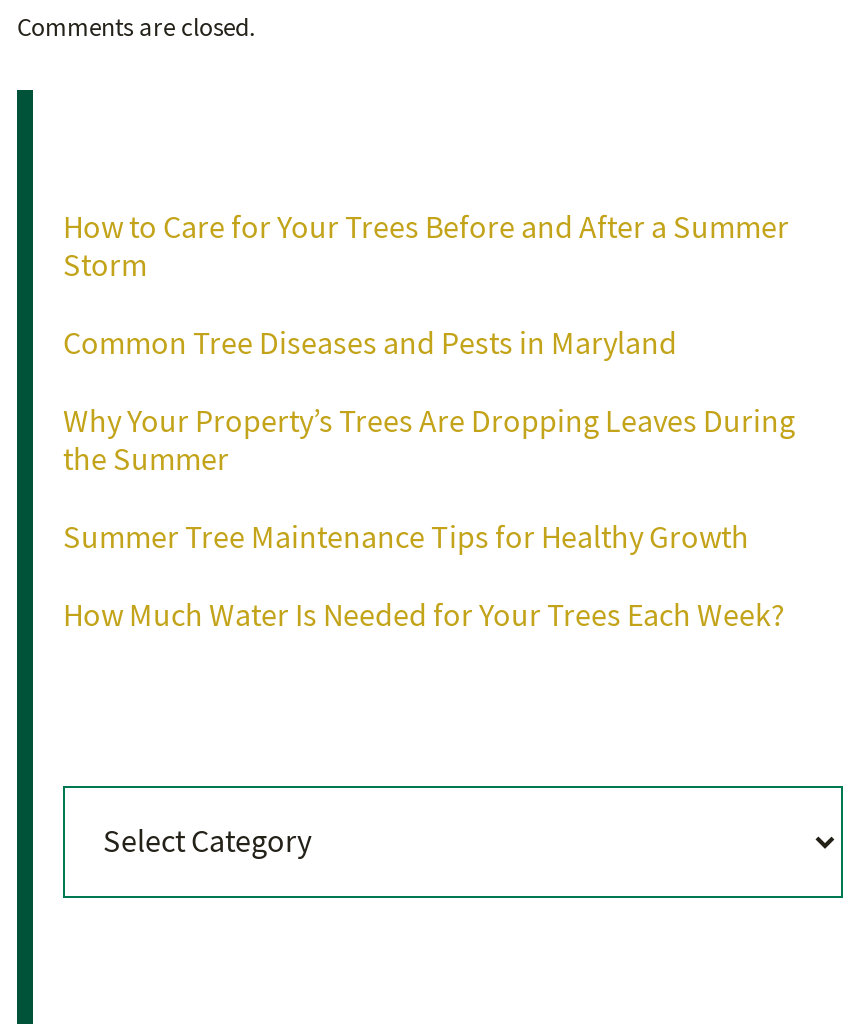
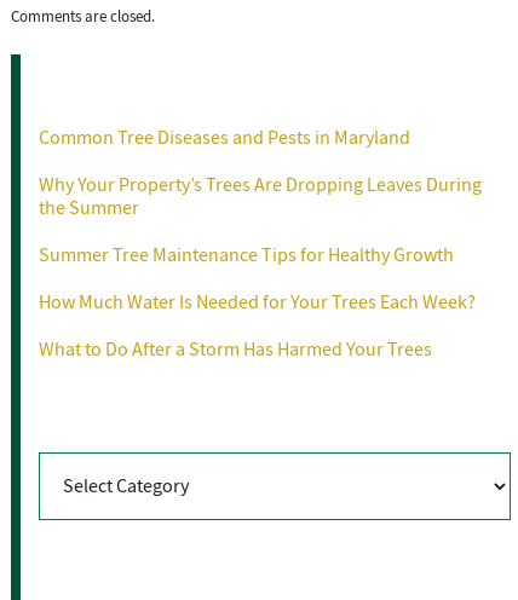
- How to Care for Your Trees Before and After a Summer
- Storm

moved up: Common Tree Diseases and Pests in Maryland | Why Your Property’s Trees Are Dropping Leaves During | the Summer | Summer Tree Maintenance Tips for Healthy Growth | How Much Water Is Needed for Your Trees Each Week?

+ What to Do After a Storm Has Harmed Your Trees
